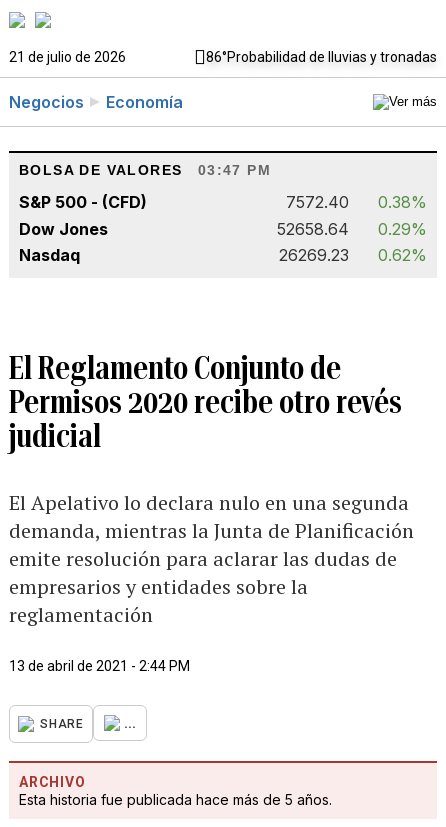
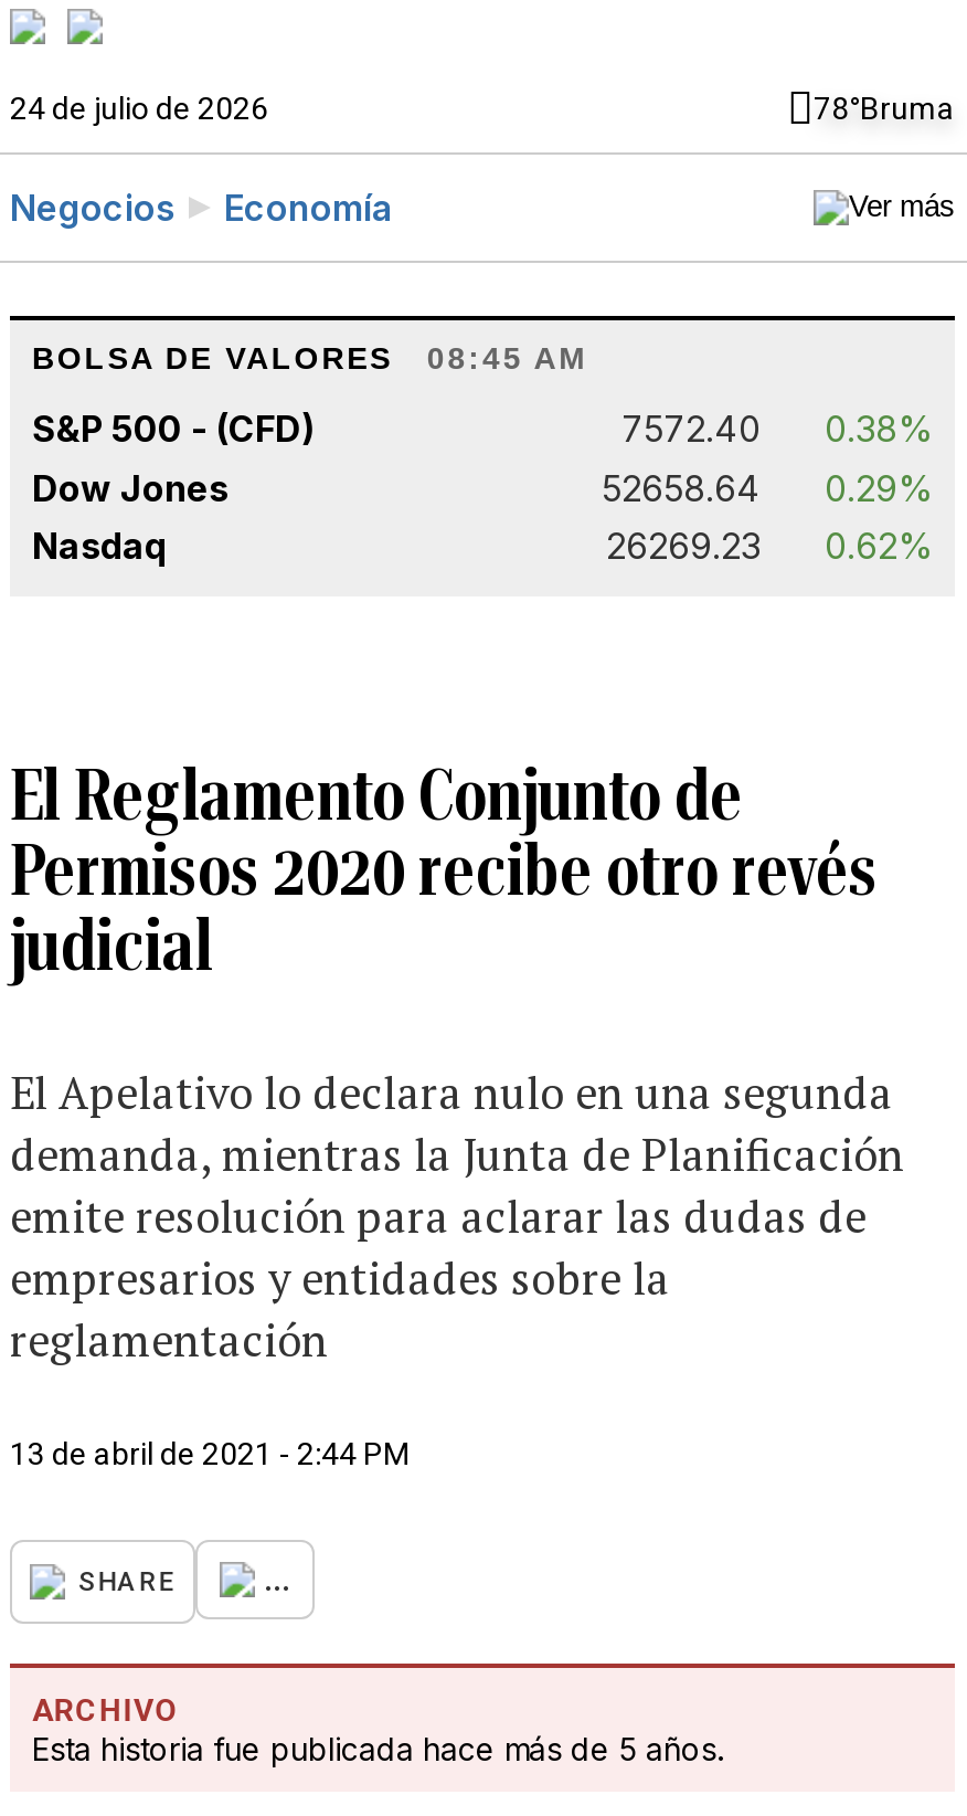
- 21 de julio de 2026
- 86°Probabilidad de lluvias y tronadas
+ 24 de julio de 2026
+ 78°Bruma

- BOLSA DE VALORES 03:47 PM
+ BOLSA DE VALORES 08:45 AM
